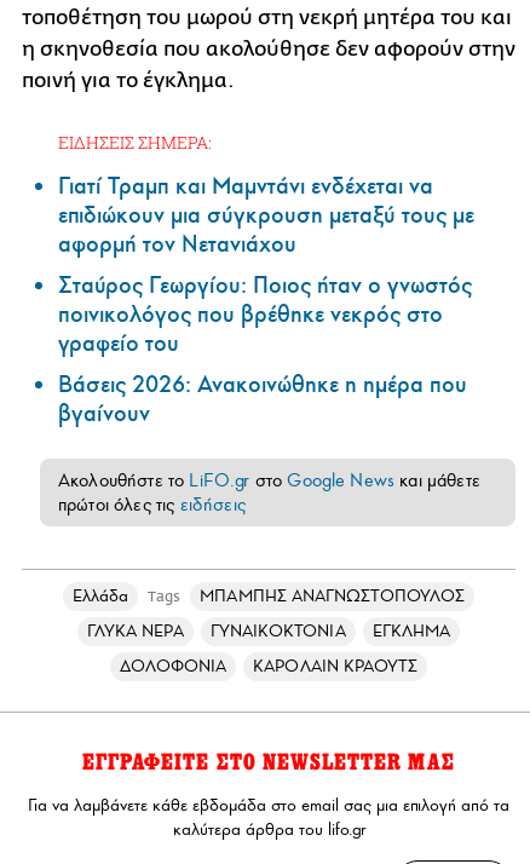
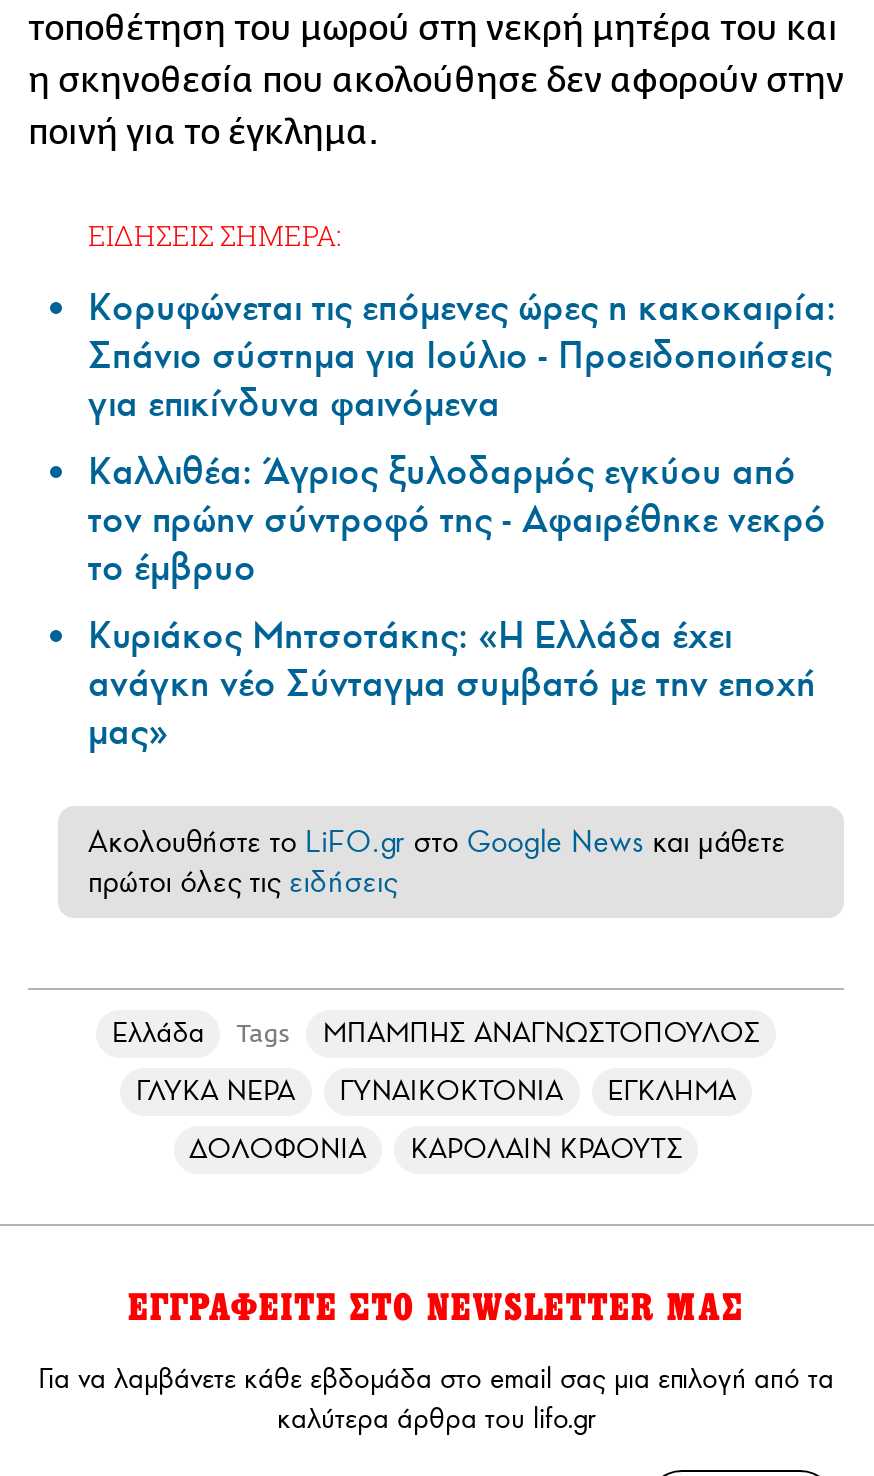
- Γιατί Τραμπ και Μαμντάνι ενδέχεται να
- επιδιώκουν μια σύγκρουση μεταξύ τους με
- αφορμή τον Νετανιάχου
- Σταύρος Γεωργίου: Ποιος ήταν ο γνωστός
- ποινικολόγος που βρέθηκε νεκρός στο
- γραφείο του
- Βάσεις 2026: Ανακοινώθηκε η ημέρα που
- βγαίνουν
+ Κορυφώνεται τις επόμενες ώρες η κακοκαιρία:
+ Σπάνιο σύστημα για Ιούλιο - Προειδοποιήσεις
+ για επικίνδυνα φαινόμενα
+ Καλλιθέα: Άγριος ξυλοδαρμός εγκύου από
+ τον πρώην σύντροφό της - Αφαιρέθηκε νεκρό
+ το έμβρυο
+ Κυριάκος Μητσοτάκης: «Η Ελλάδα έχει
+ ανάγκη νέο Σύνταγμα συμβατό με την εποχή
+ μας»
